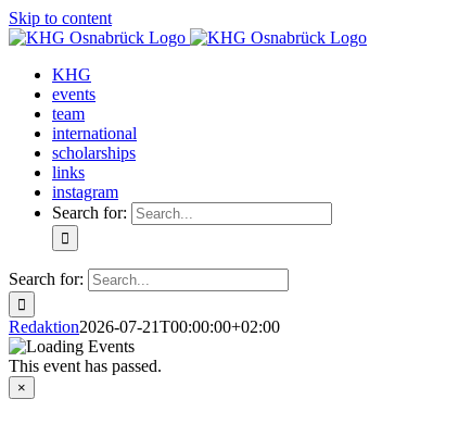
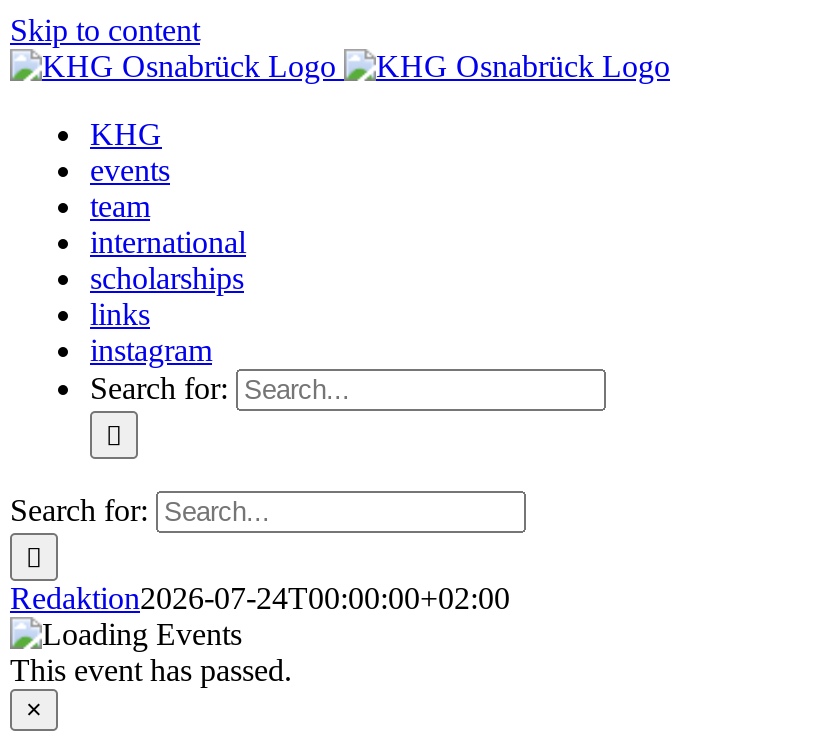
- Redaktion2026-07-21T00:00:00+02:00
+ Redaktion2026-07-24T00:00:00+02:00
